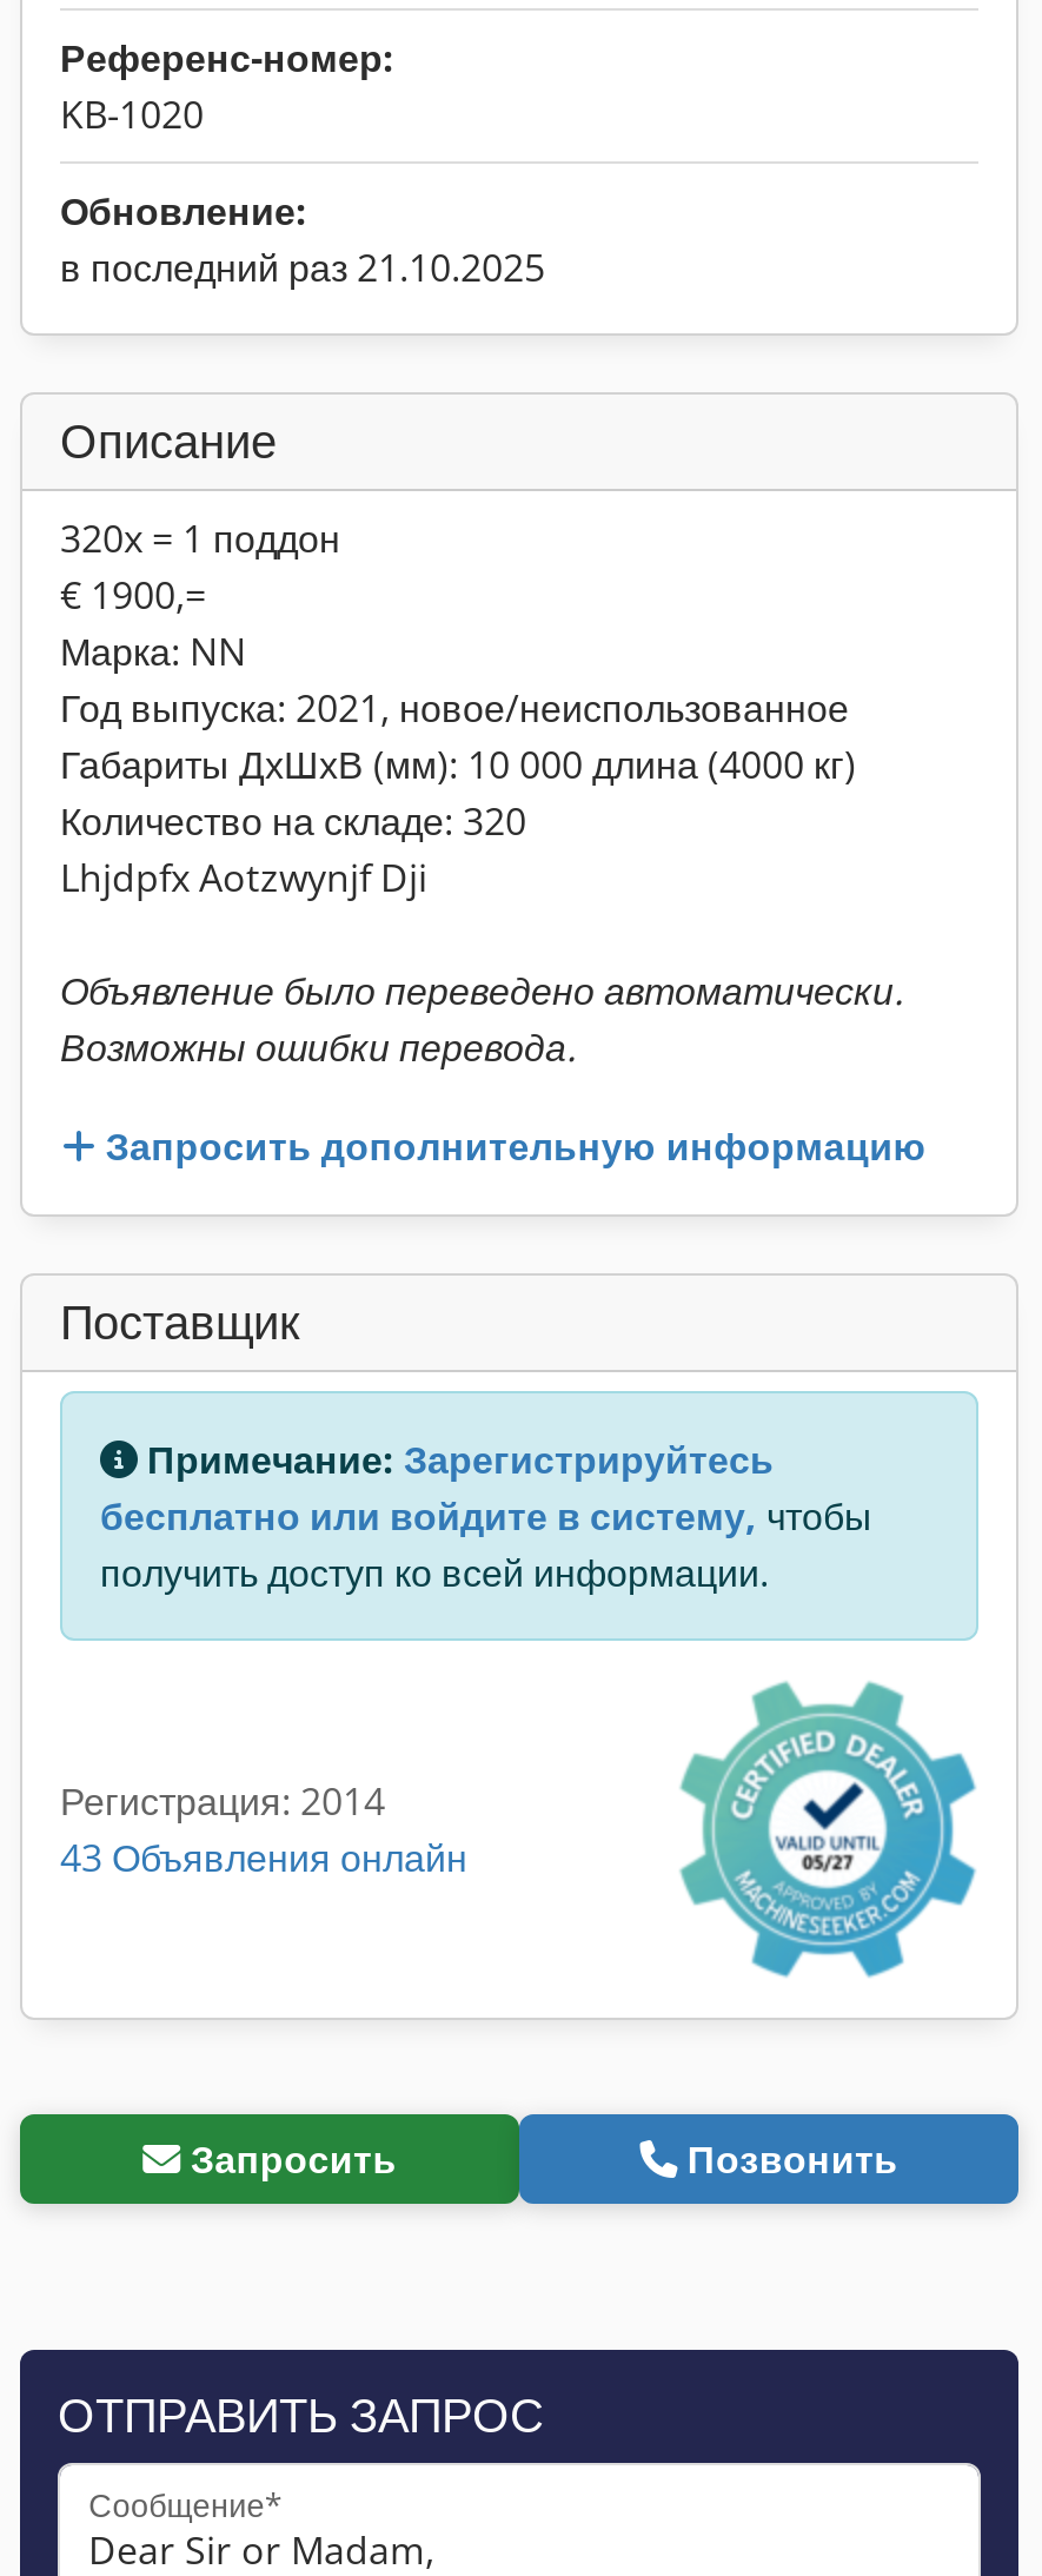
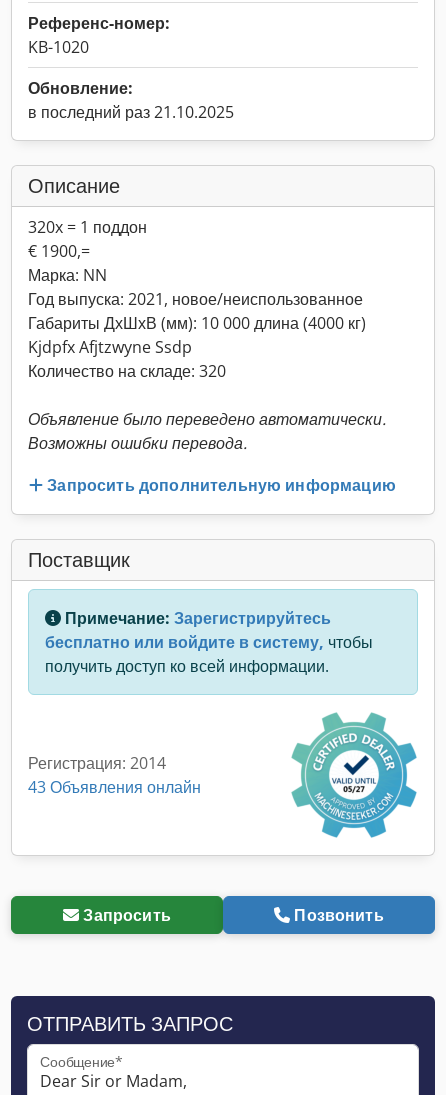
+ Kjdpfx Afjtzwyne Ssdp

moved down: Количество на складе: 320

- Lhjdpfx Aotzwynjf Dji
